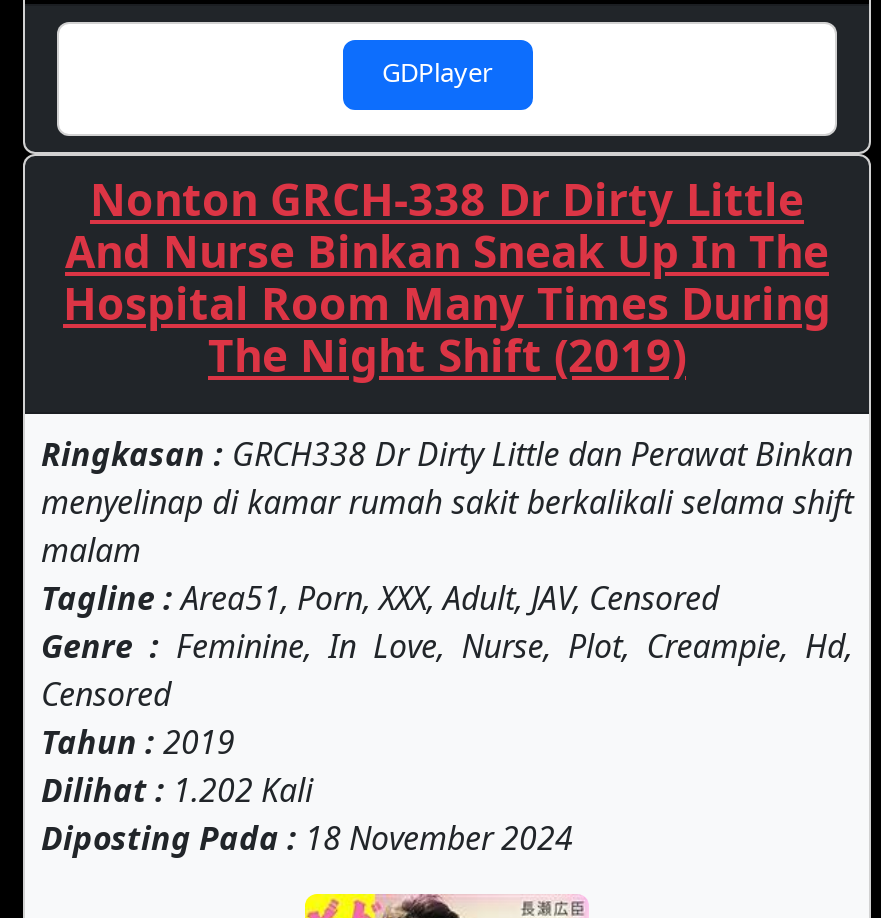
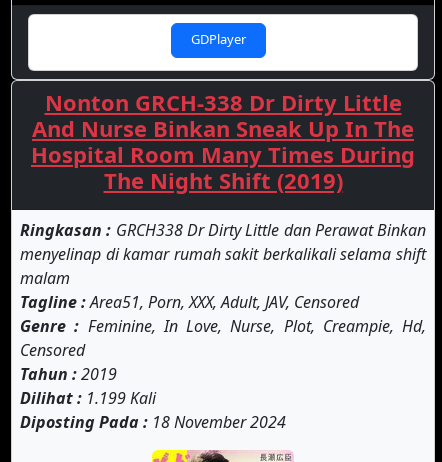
- Dilihat : 1.202 Kali
+ Dilihat : 1.199 Kali
